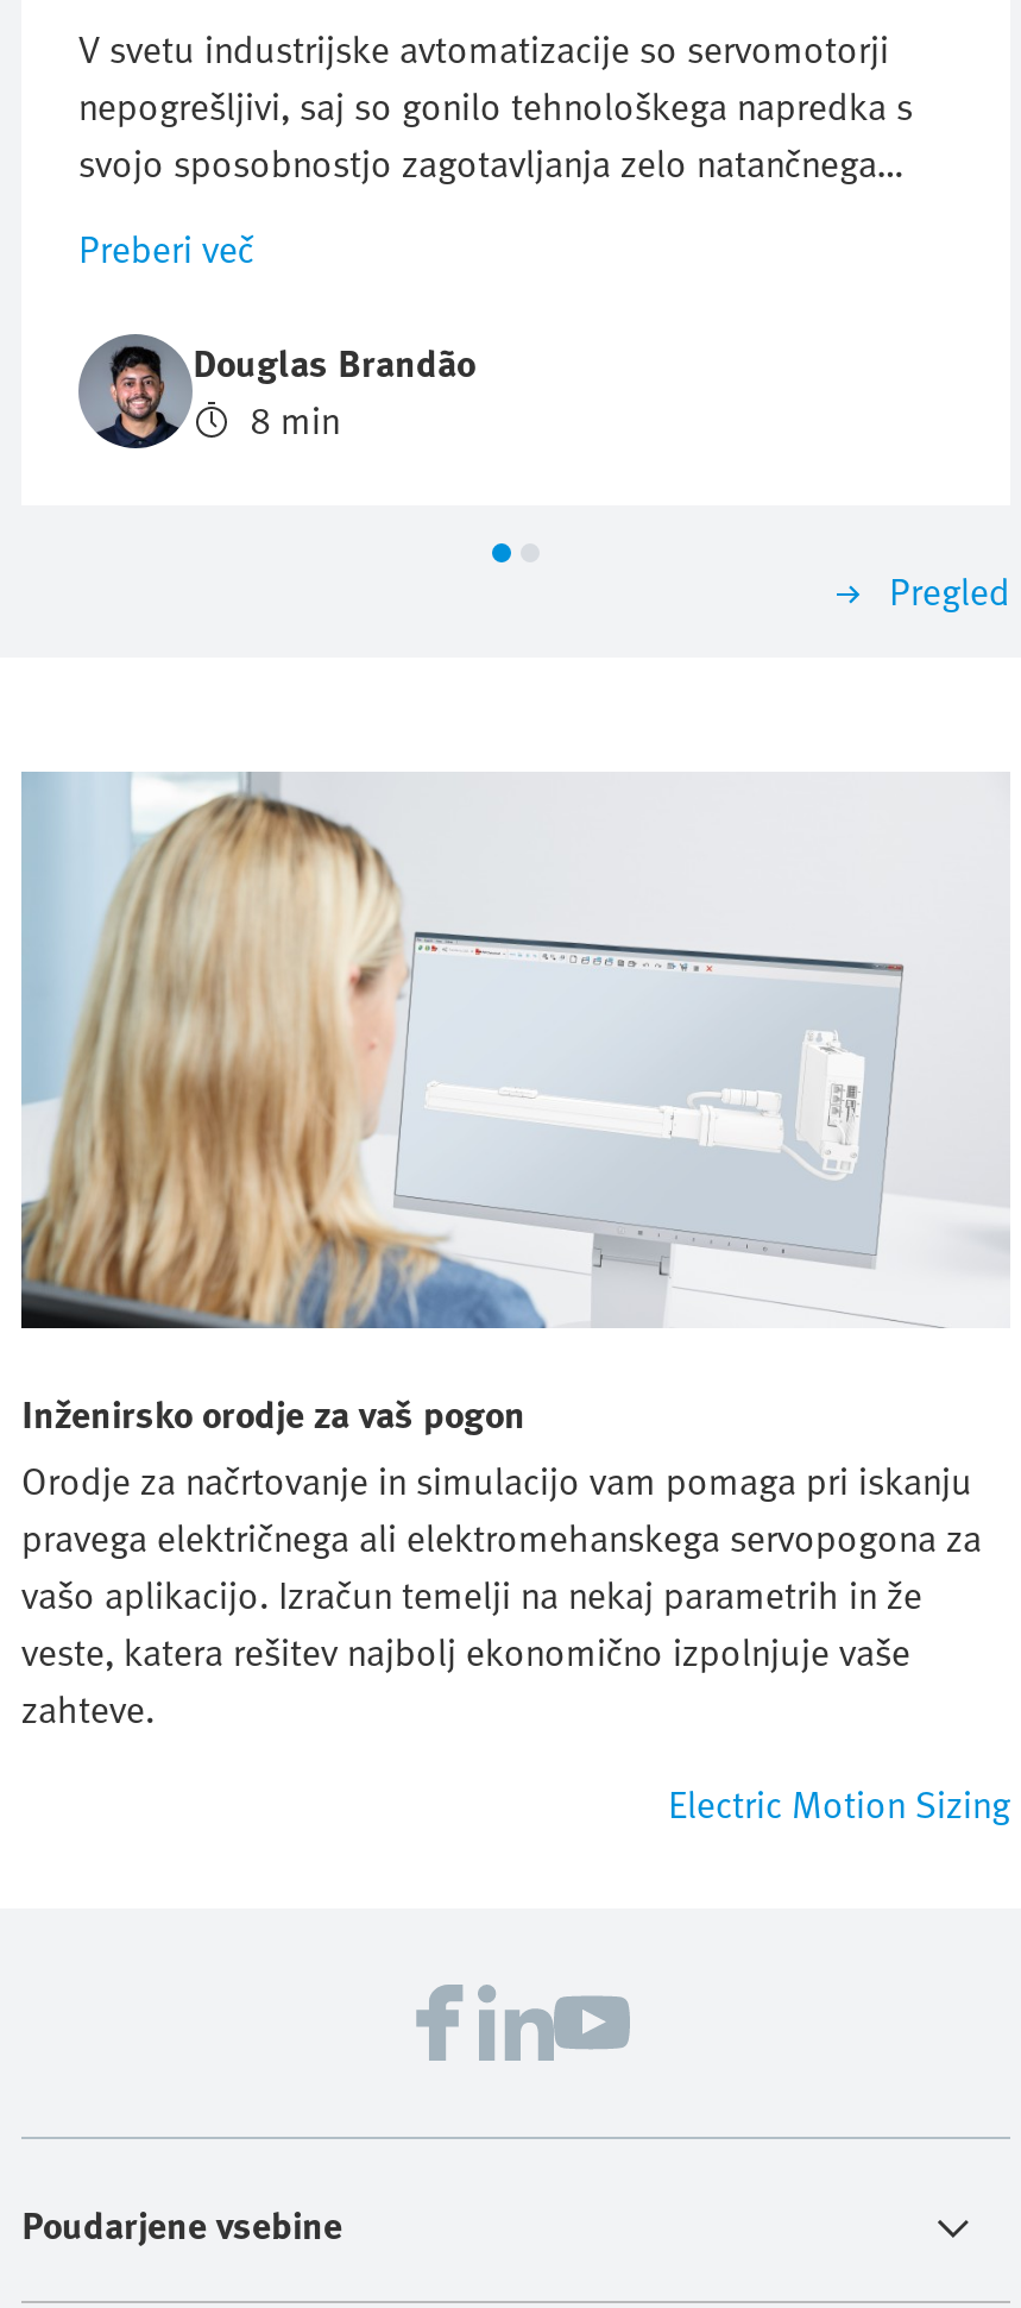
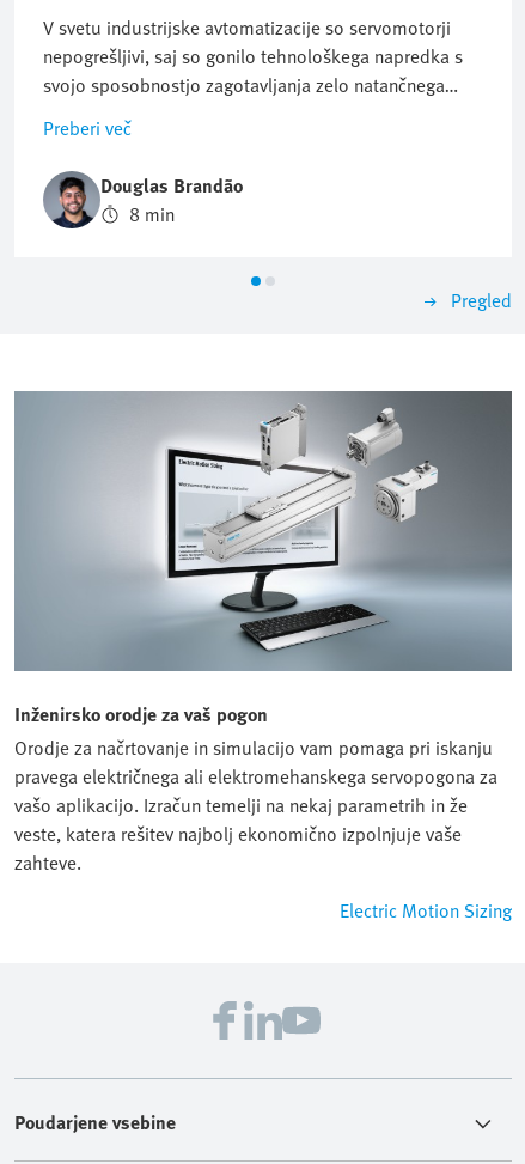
- [image]
+ [image]
